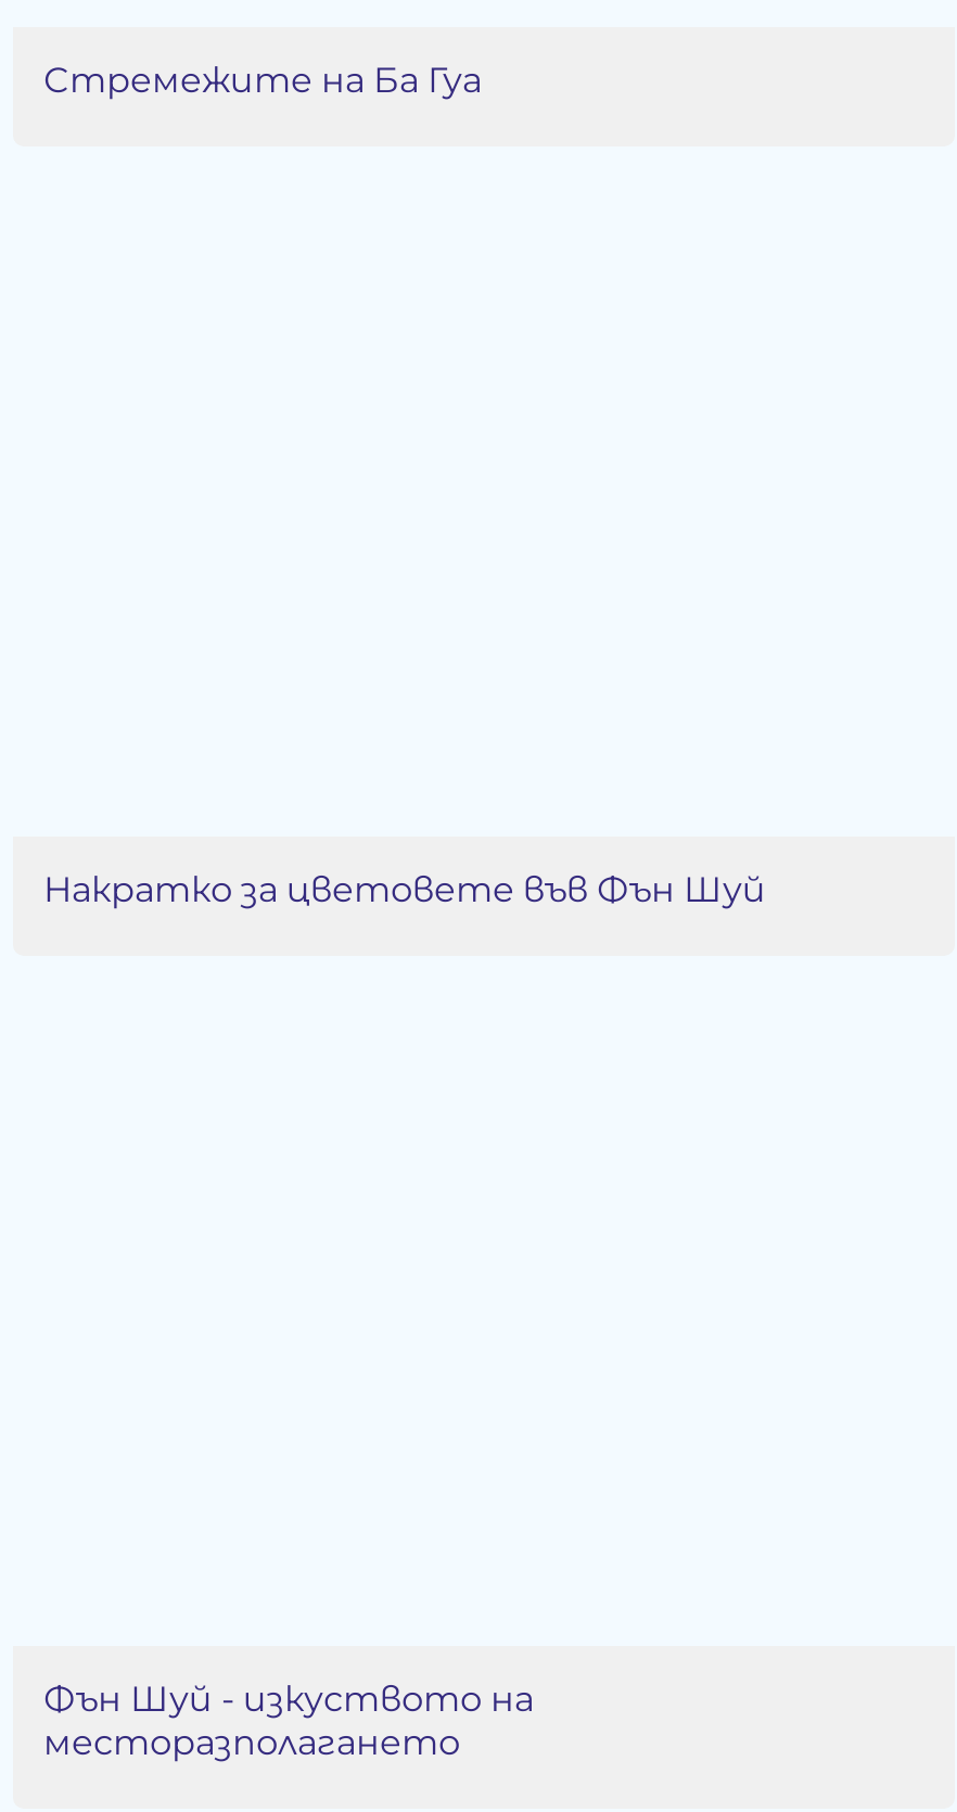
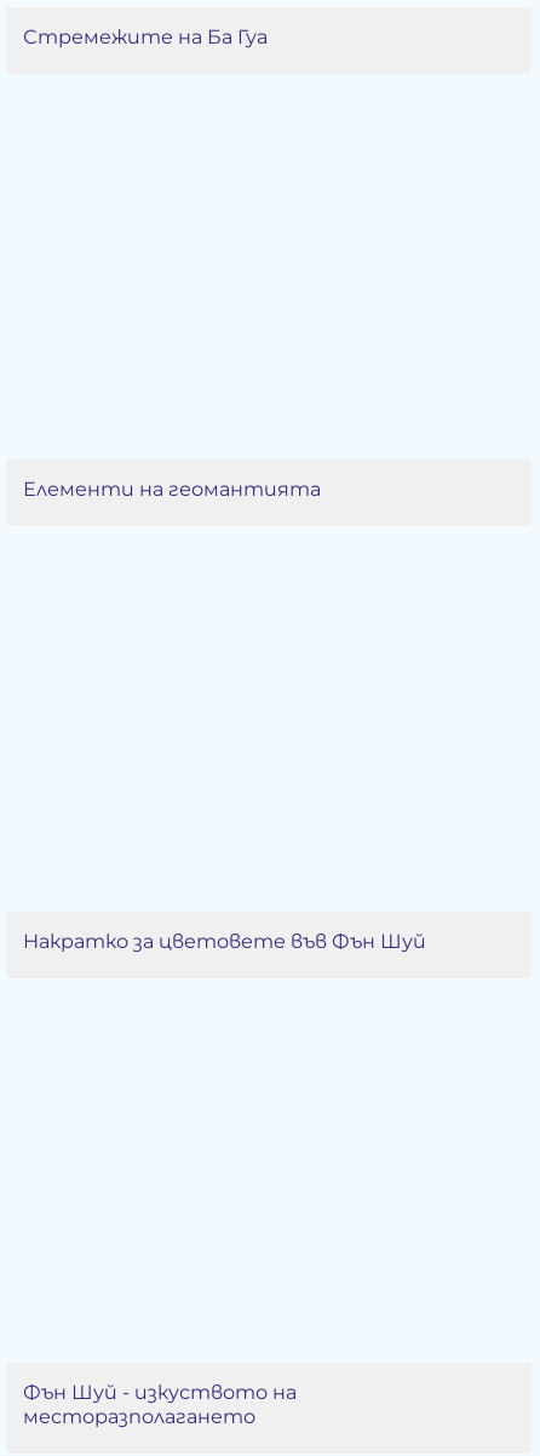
+ Елементи на геомантията
